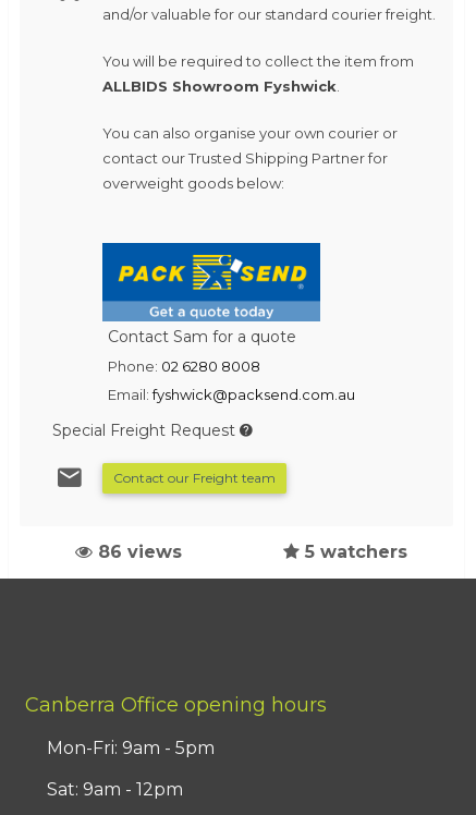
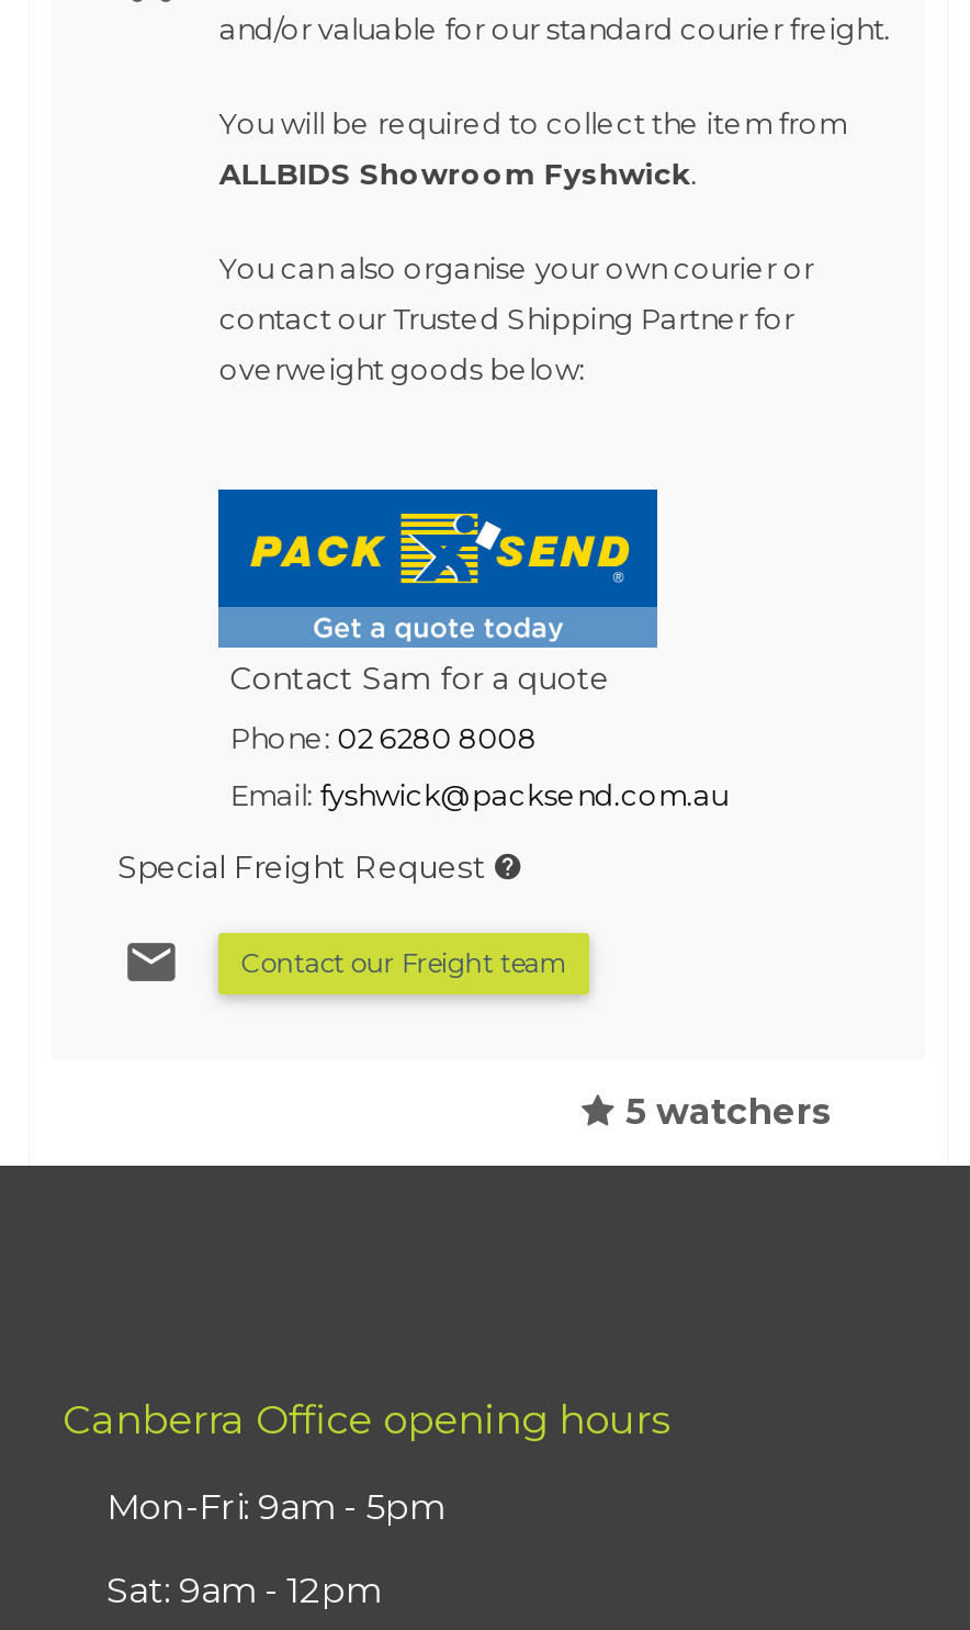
- 86 views
